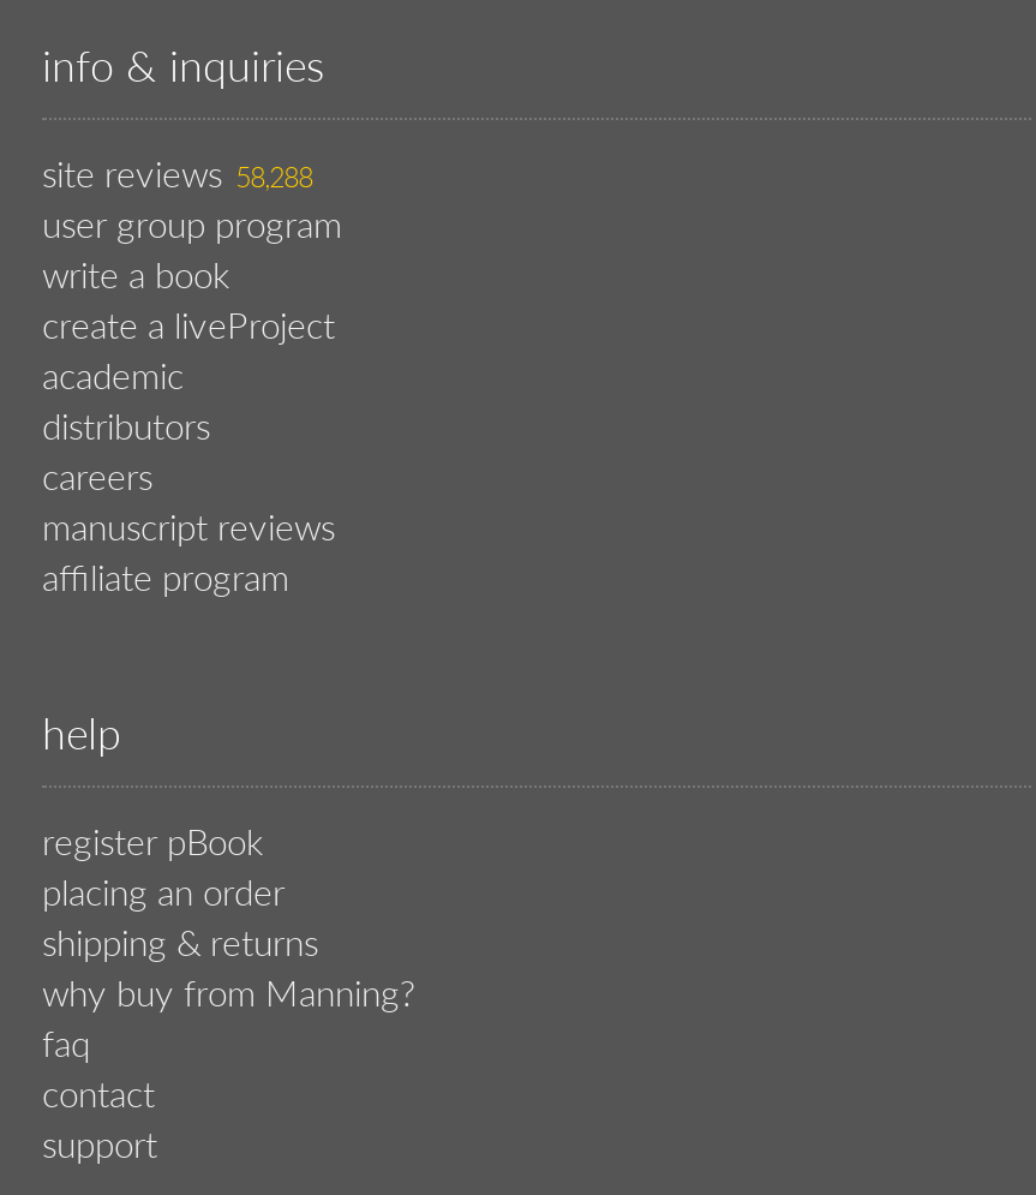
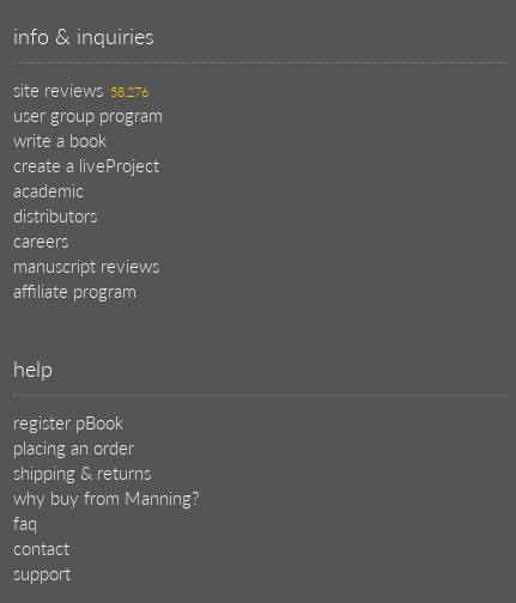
- site reviews 58,288
+ site reviews 58,276
